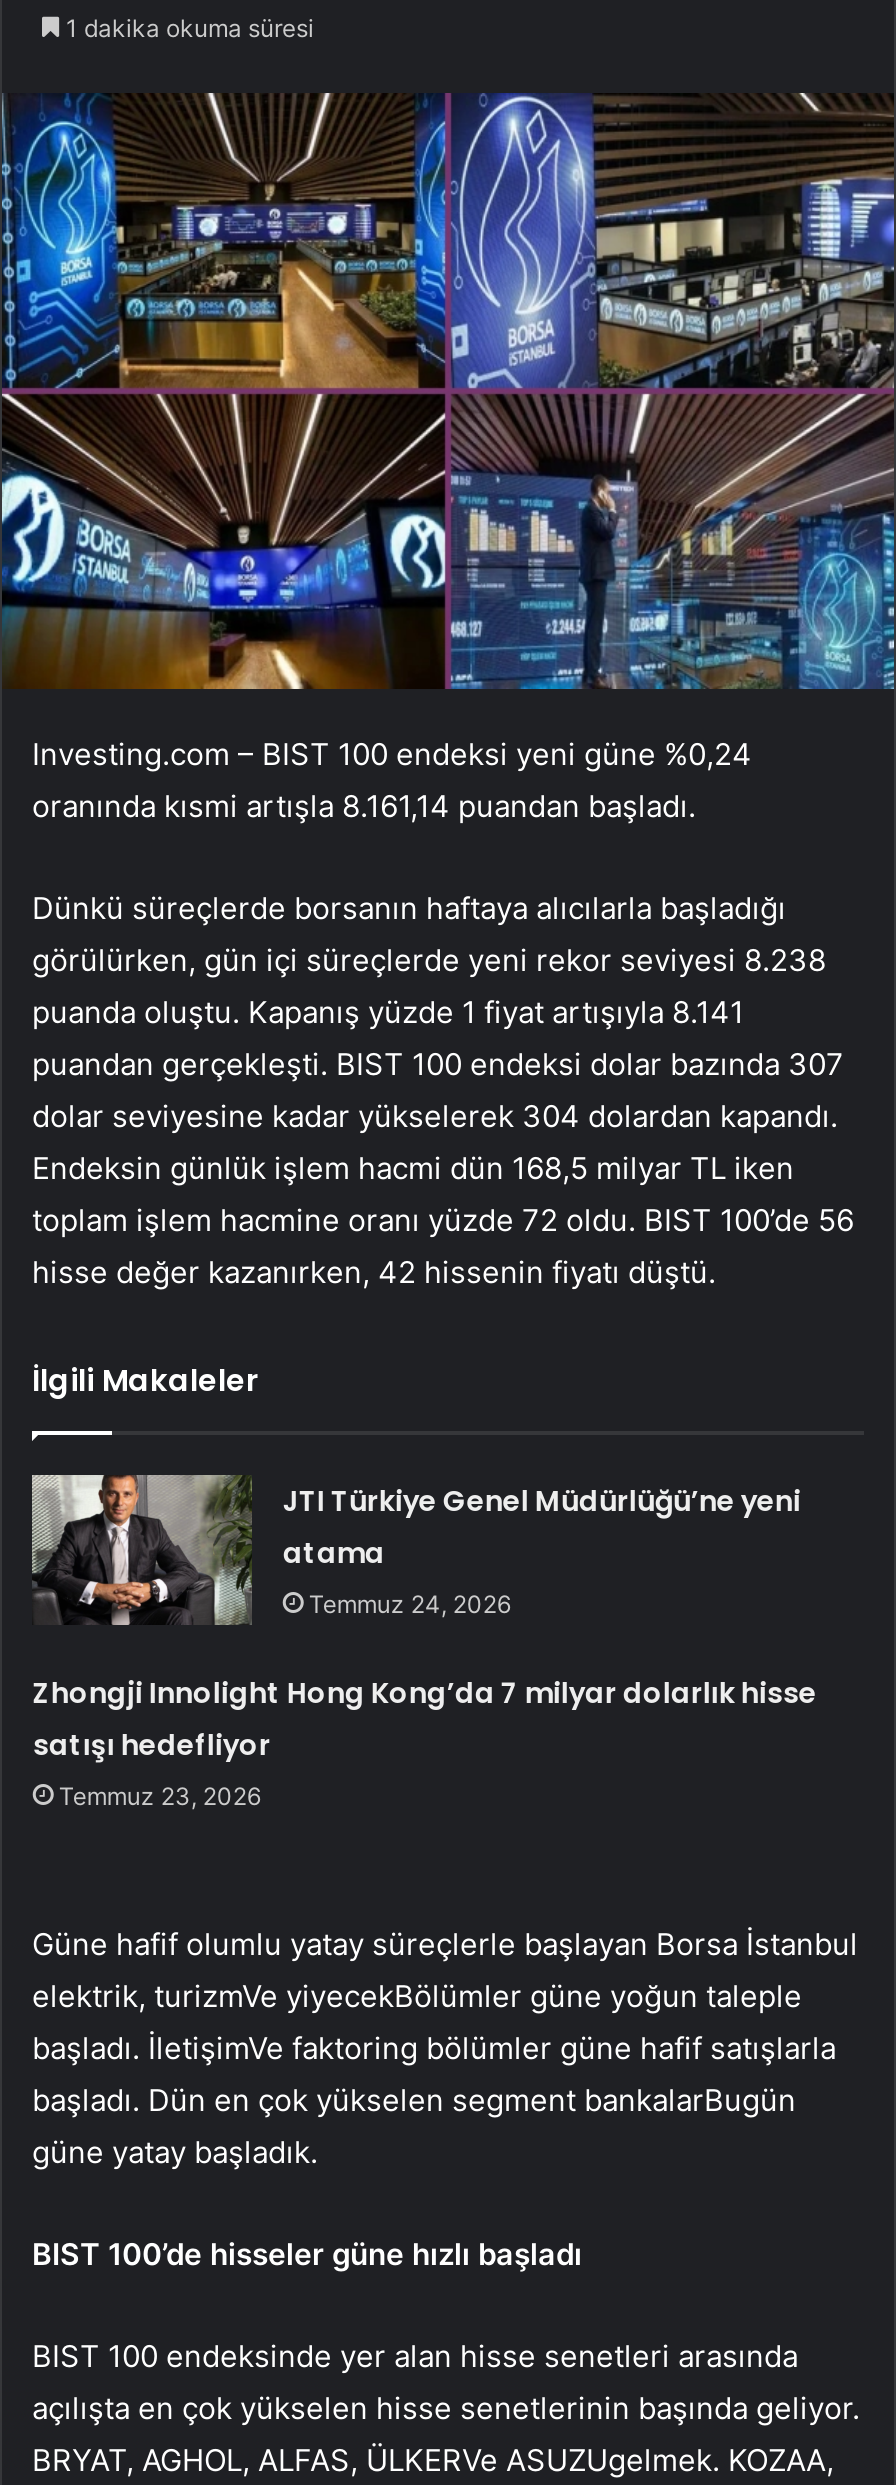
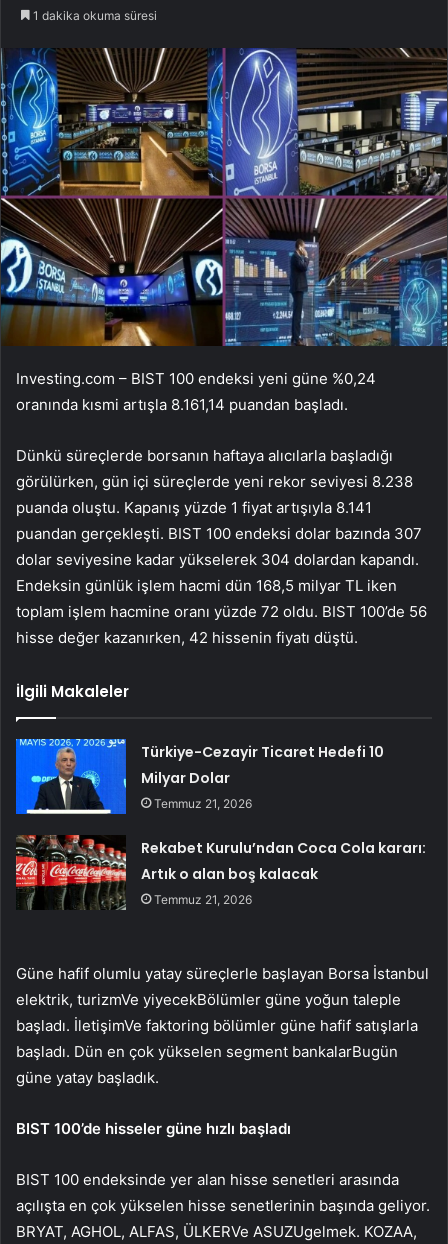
- [image]
- JTI Türkiye Genel Müdürlüğü’ne yeni
- atama
- Temmuz 24, 2026
+ [image]
+ Türkiye-Cezayir Ticaret Hedefi 10
+ Milyar Dolar
+ Temmuz 21, 2026

- Zhongji Innolight Hong Kong’da 7 milyar dolarlık hisse
- satışı hedefliyor
- Temmuz 23, 2026
+ Rekabet Kurulu’ndan Coca Cola kararı:
+ Artık o alan boş kalacak
+ Temmuz 21, 2026
